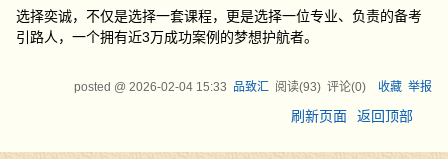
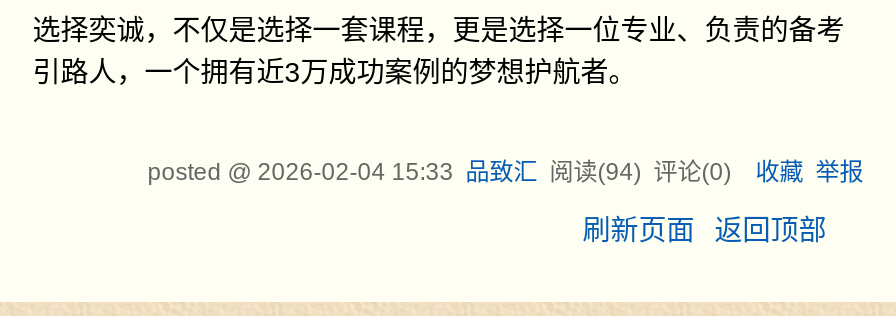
- posted @ 2026-02-04 15:33 品致汇阅读(93) 评论(0)收藏 举报
+ posted @ 2026-02-04 15:33 品致汇阅读(94) 评论(0)收藏 举报
